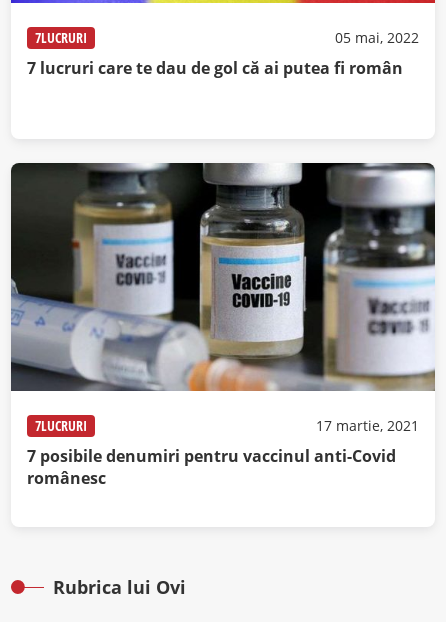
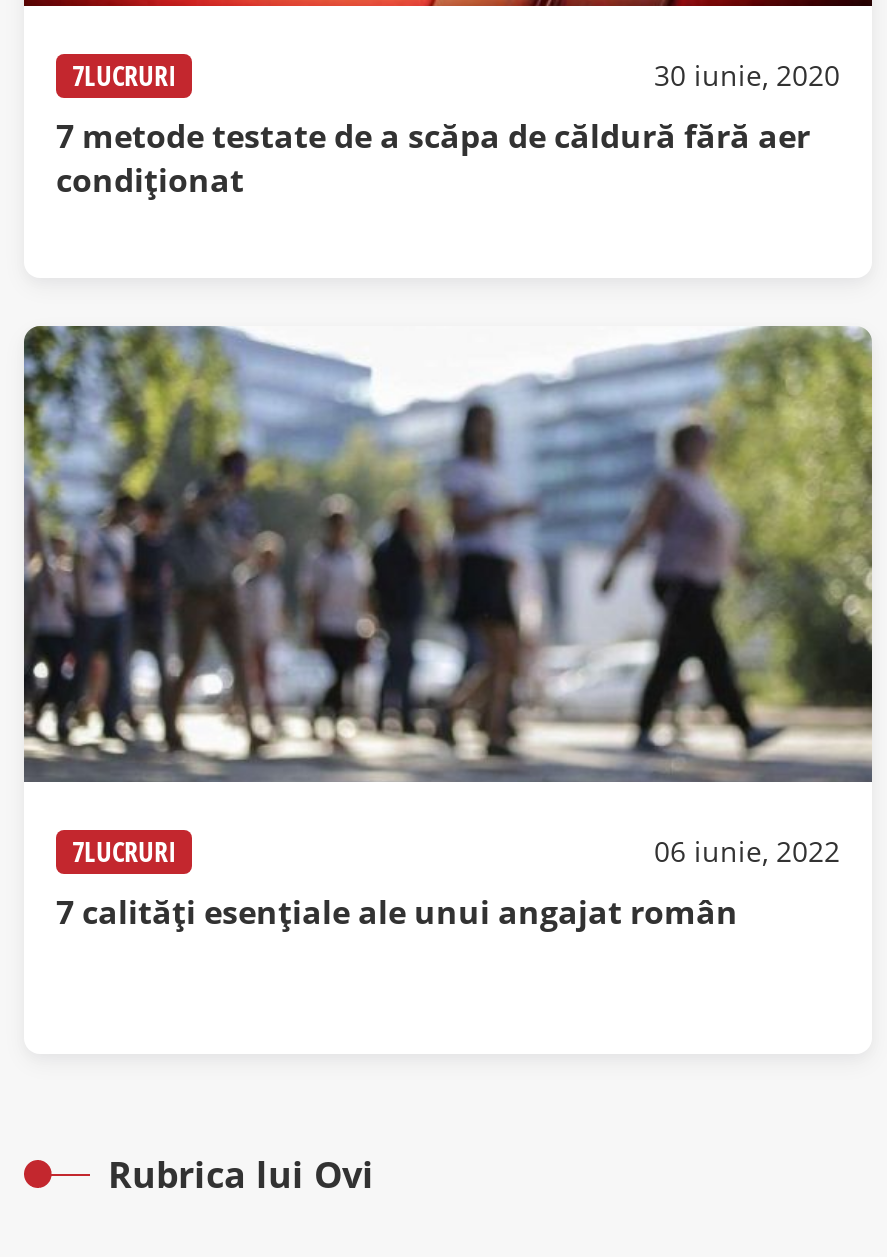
- 05 mai, 2022
+ 30 iunie, 2020

- 7 lucruri care te dau de gol că ai putea fi român
+ 7 metode testate de a scăpa de căldură fără aer
+ condiţionat

- [image]
- 17 martie, 2021
+ [image]
+ 06 iunie, 2022

- 7 posibile denumiri pentru vaccinul anti-Covid
- românesc
+ 7 calități esențiale ale unui angajat român
